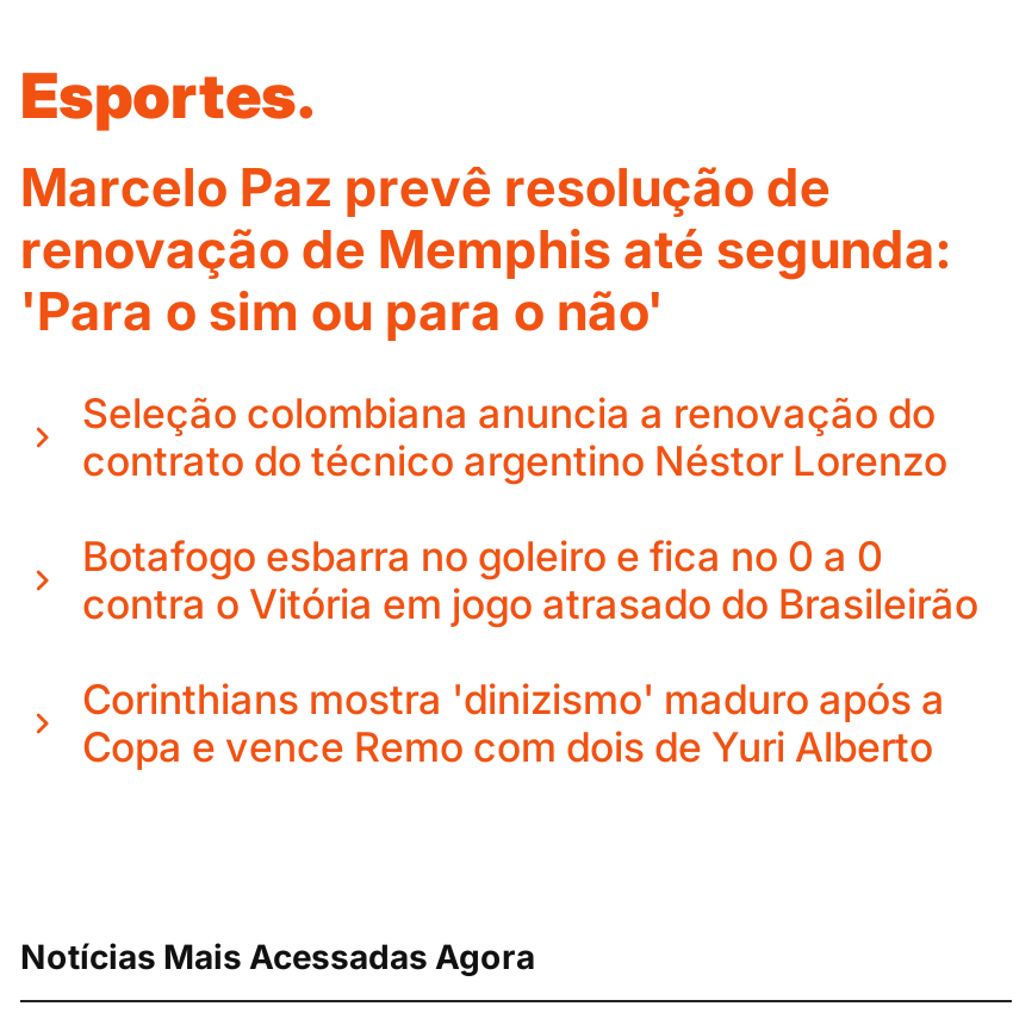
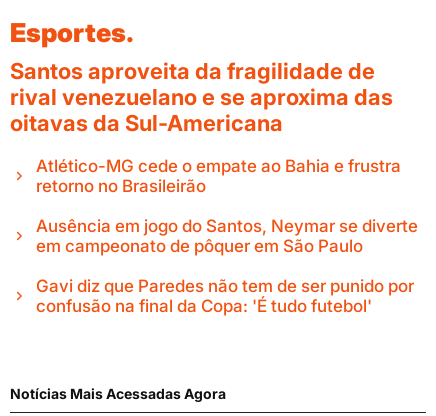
- Marcelo Paz prevê resolução de
- renovação de Memphis até segunda:
- 'Para o sim ou para o não'
+ Santos aproveita da fragilidade de
+ rival venezuelano e se aproxima das
+ oitavas da Sul-Americana

- Seleção colombiana anuncia a renovação do
- contrato do técnico argentino Néstor Lorenzo
+ Atlético-MG cede o empate ao Bahia e frustra
+ retorno no Brasileirão

- Botafogo esbarra no goleiro e fica no 0 a 0
- contra o Vitória em jogo atrasado do Brasileirão
+ Ausência em jogo do Santos, Neymar se diverte
+ em campeonato de pôquer em São Paulo

- Corinthians mostra 'dinizismo' maduro após a
- Copa e vence Remo com dois de Yuri Alberto
+ Gavi diz que Paredes não tem de ser punido por
+ confusão na final da Copa: 'É tudo futebol'
